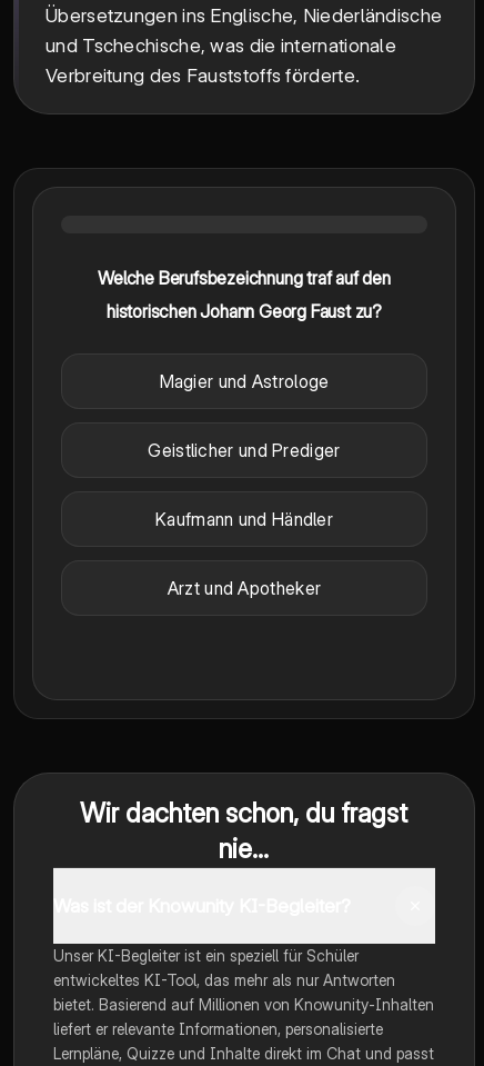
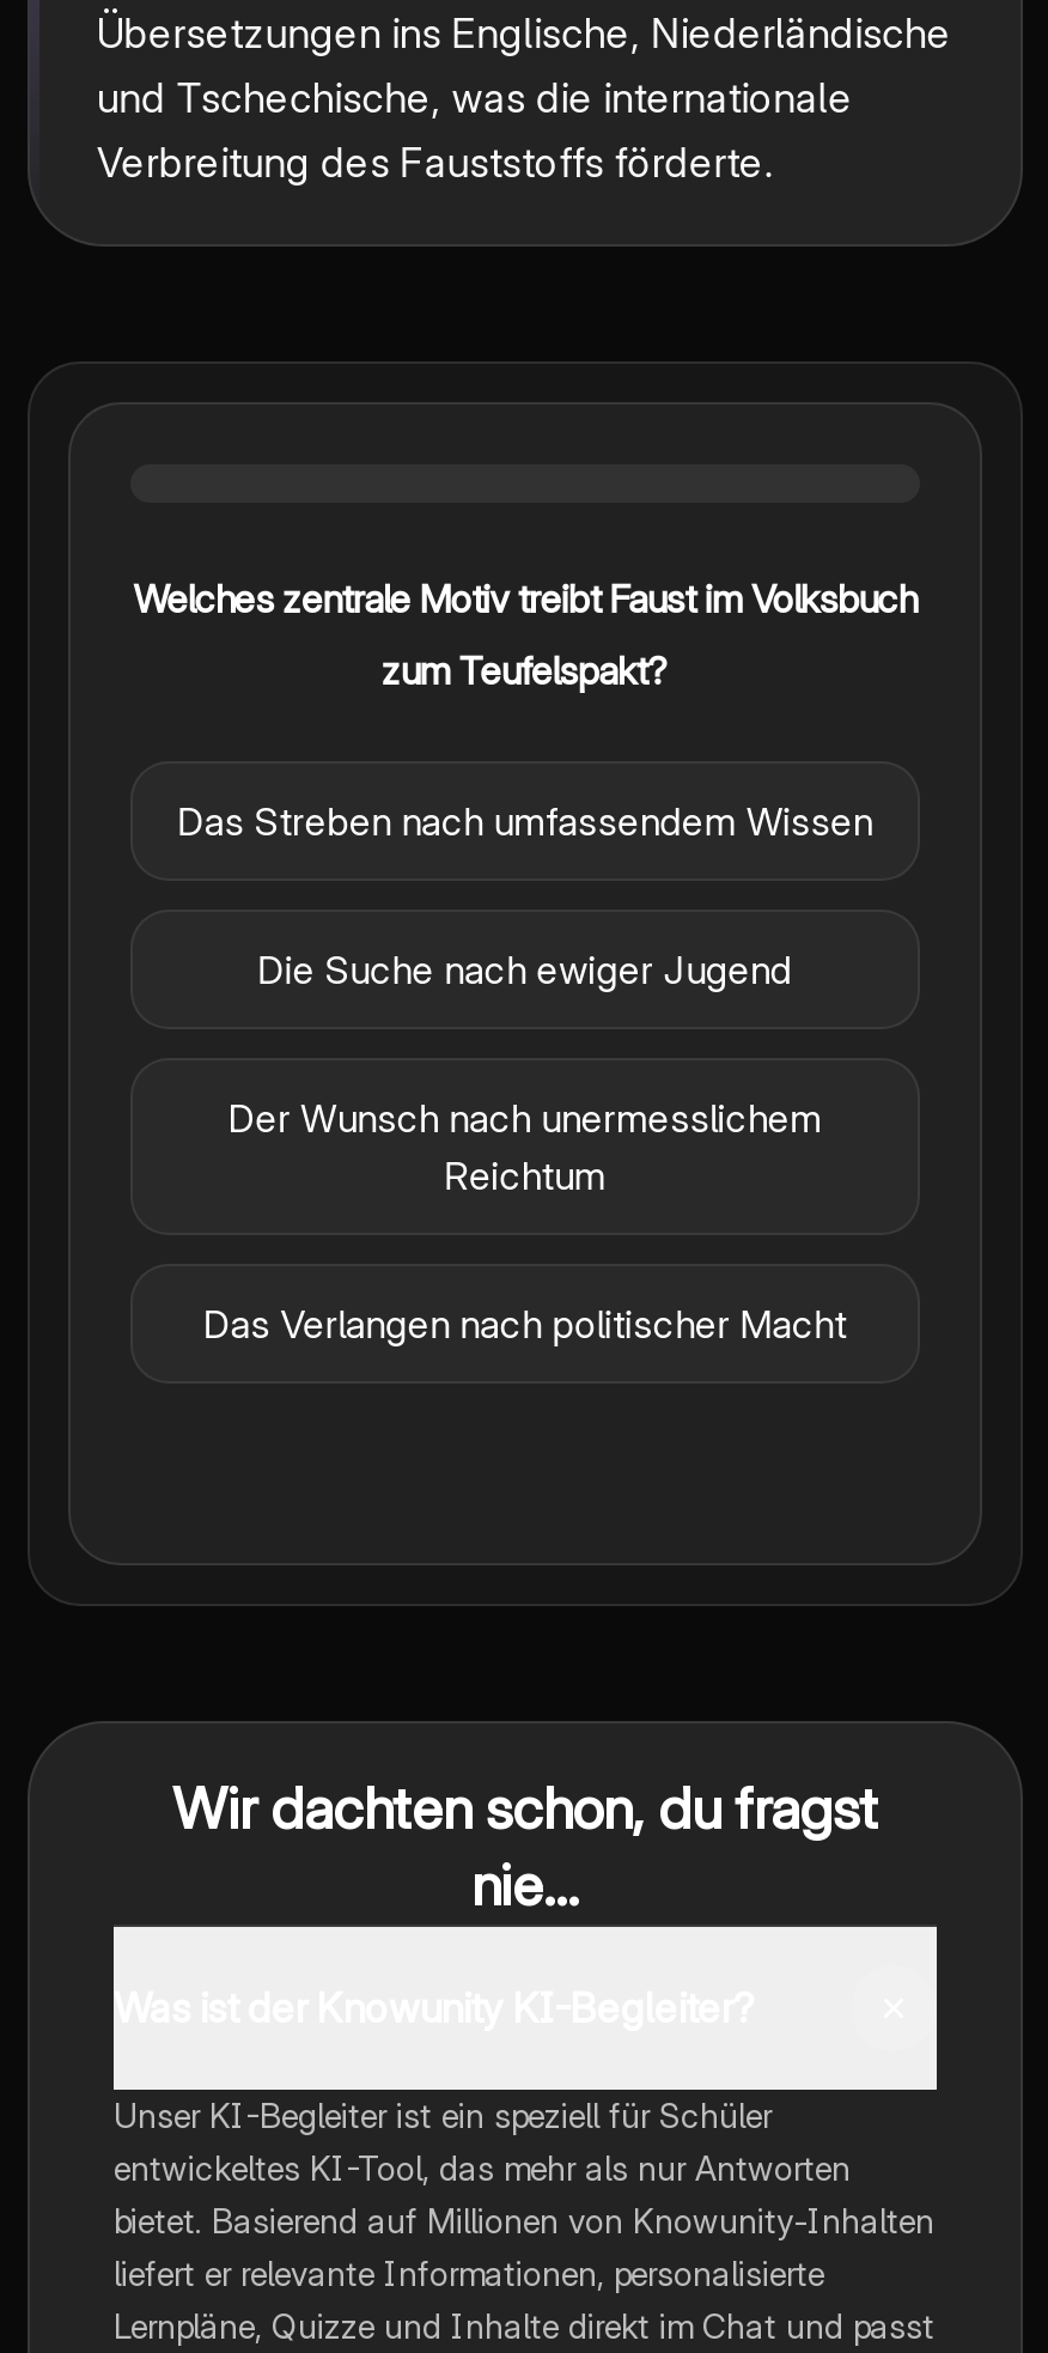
- Welche Berufsbezeichnung traf auf den
+ Welches zentrale Motiv treibt Faust im Volksbuch

- historischen Johann Georg Faust zu?
+ zum Teufelspakt?

- Magier und Astrologe
+ Das Streben nach umfassendem Wissen

- Geistlicher und Prediger
+ Die Suche nach ewiger Jugend

- Kaufmann und Händler
+ Der Wunsch nach unermesslichem
+ Reichtum

- Arzt und Apotheker
+ Das Verlangen nach politischer Macht
